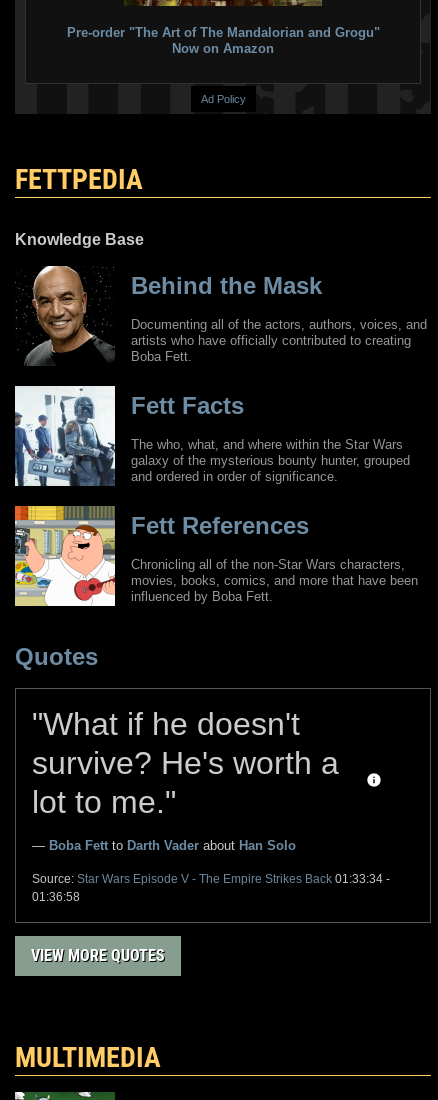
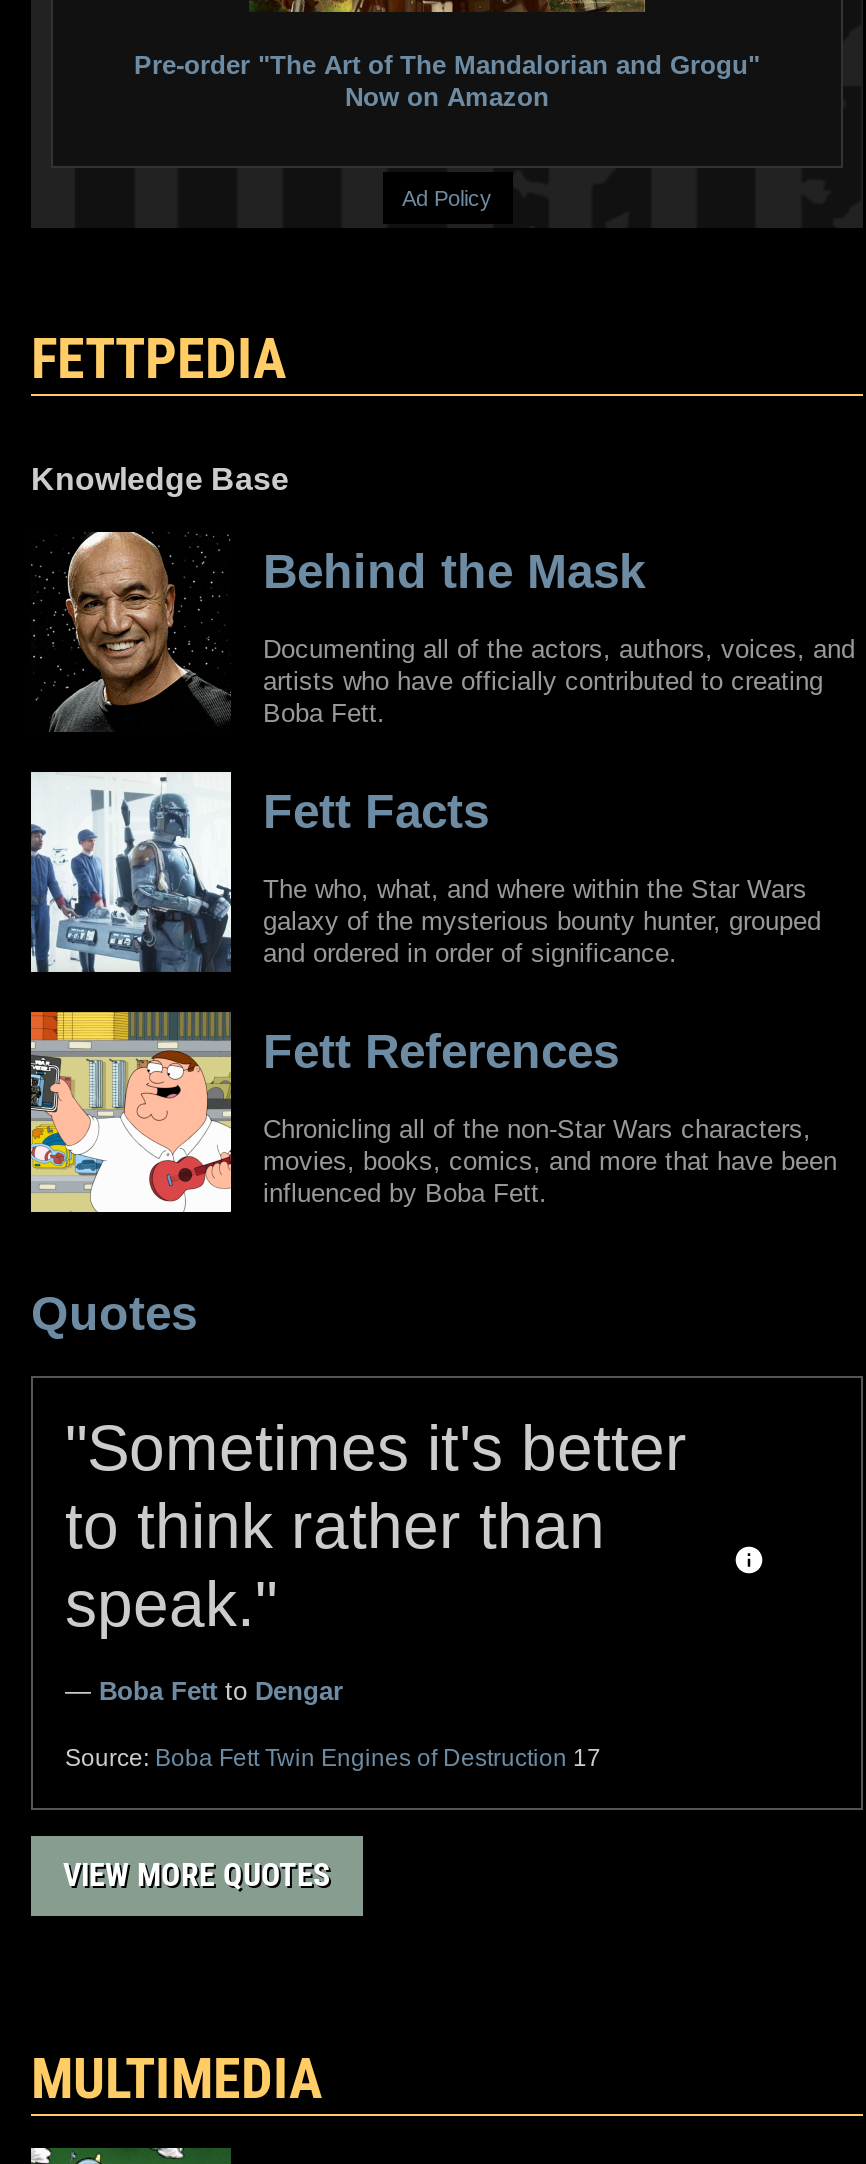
- "What if he doesn't
- survive? He's worth a
- lot to me."
+ "Sometimes it's better
+ to think rather than
+ speak."

- — Boba Fett to Darth Vader about Han Solo
+ — Boba Fett to Dengar

- Source: Star Wars Episode V - The Empire Strikes Back 01:33:34 -
- 01:36:58
+ Source: Boba Fett Twin Engines of Destruction 17
